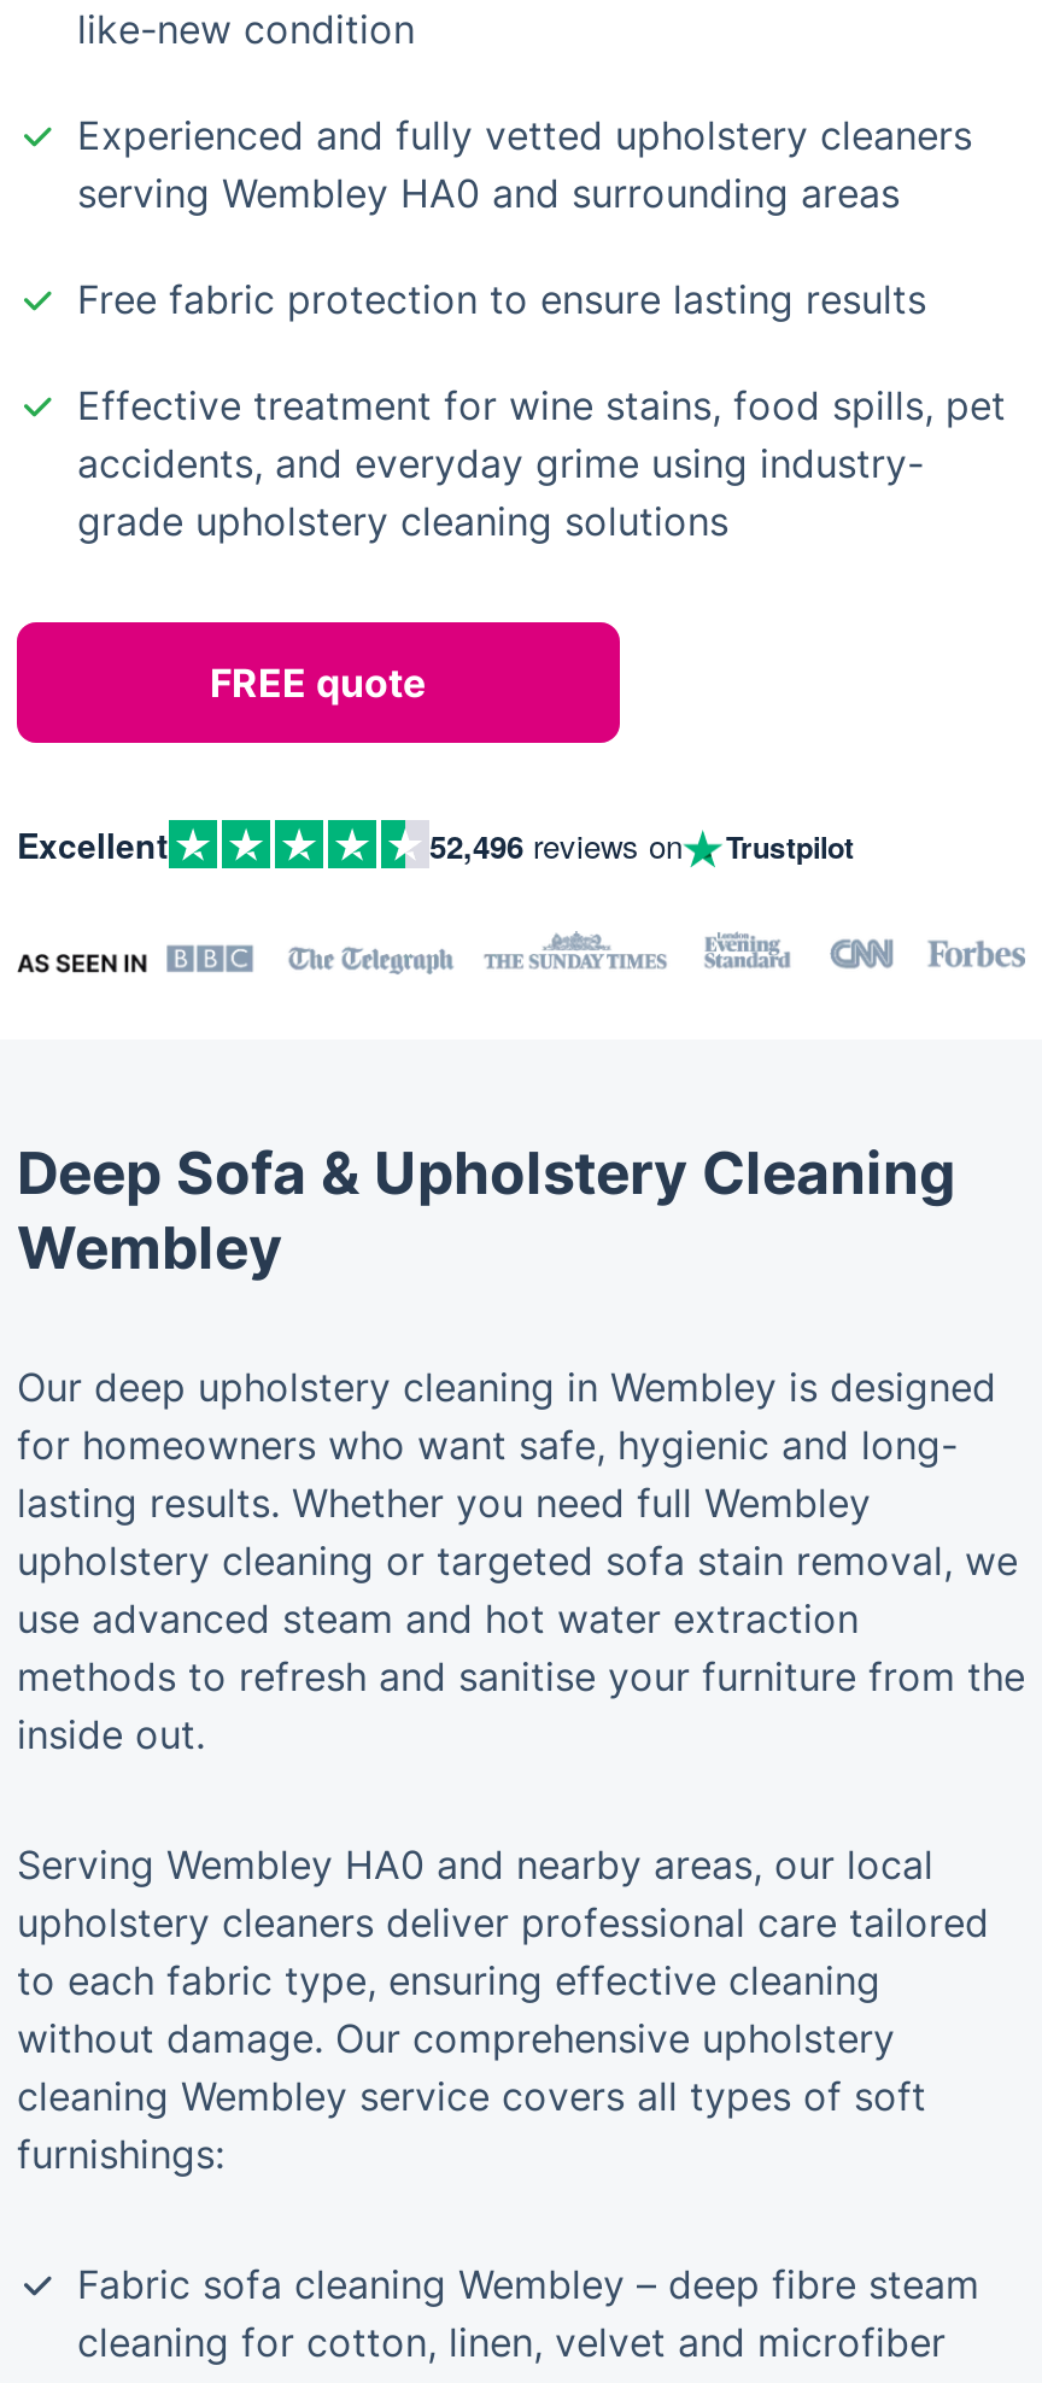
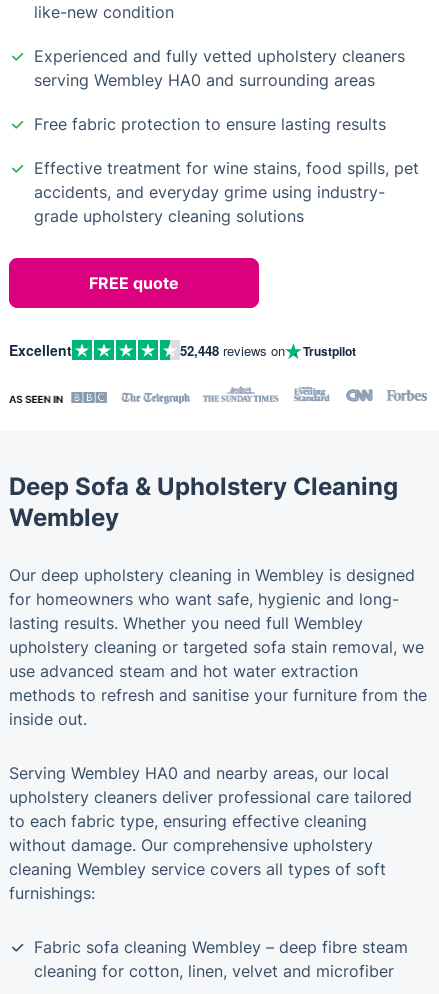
- 52,496 reviews on Trustpilot
+ 52,448 reviews on Trustpilot
